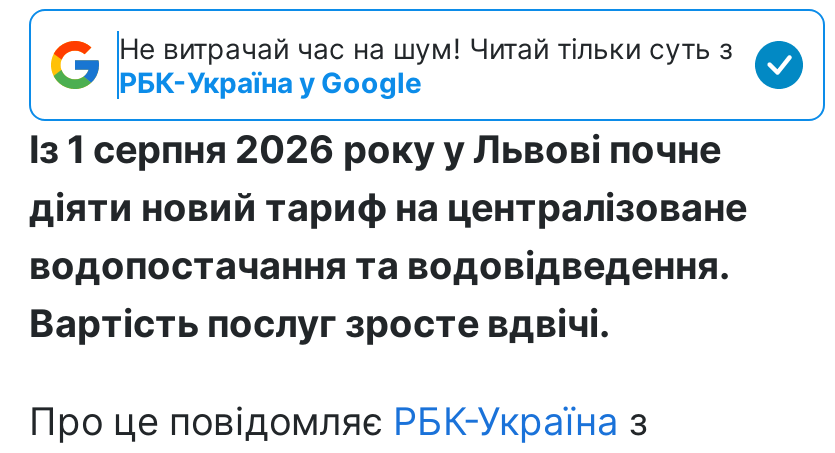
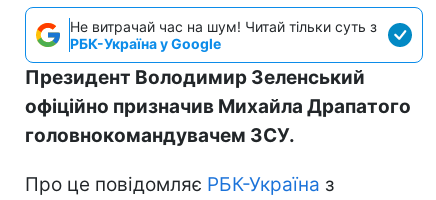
- Із 1 серпня 2026 року у Львові почне
- діяти новий тариф на централізоване
- водопостачання та водовідведення.
- Вартість послуг зросте вдвічі.
+ Президент Володимир Зеленський
+ офіційно призначив Михайла Драпатого
+ головнокомандувачем ЗСУ.
